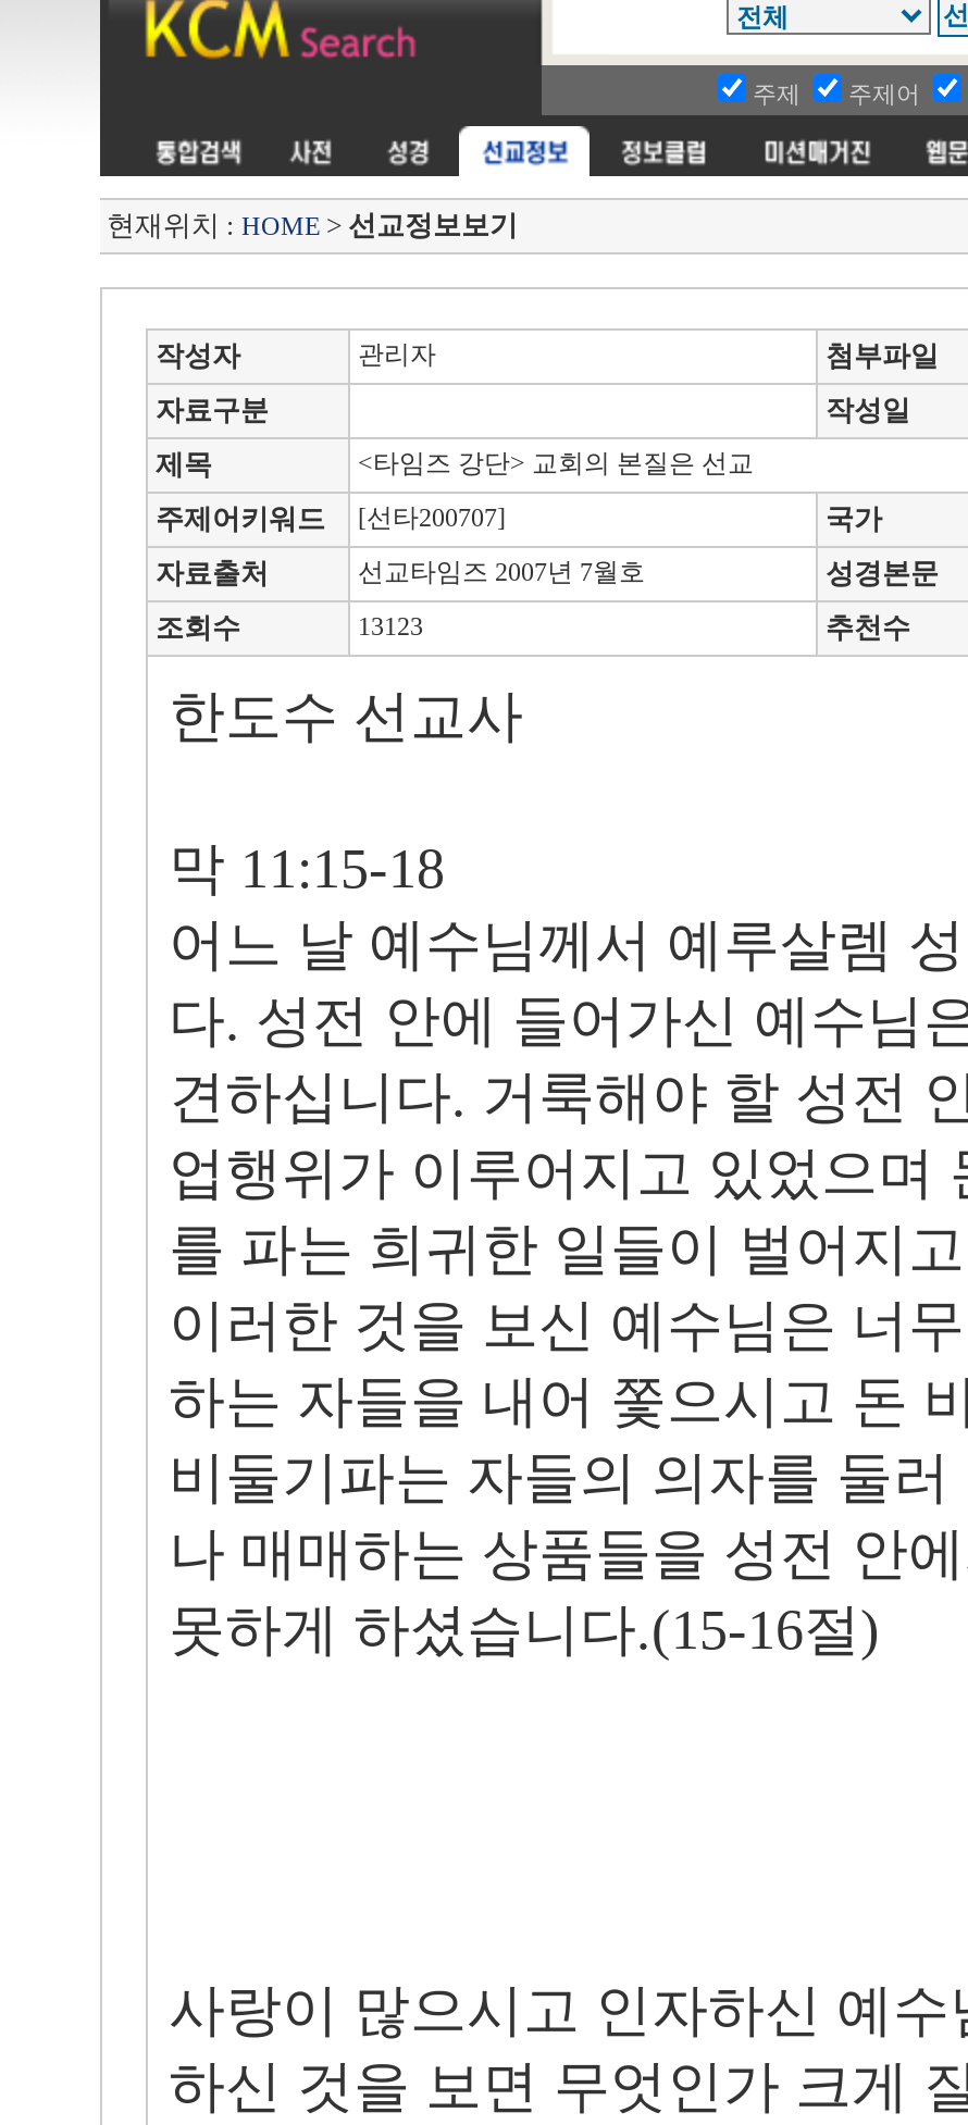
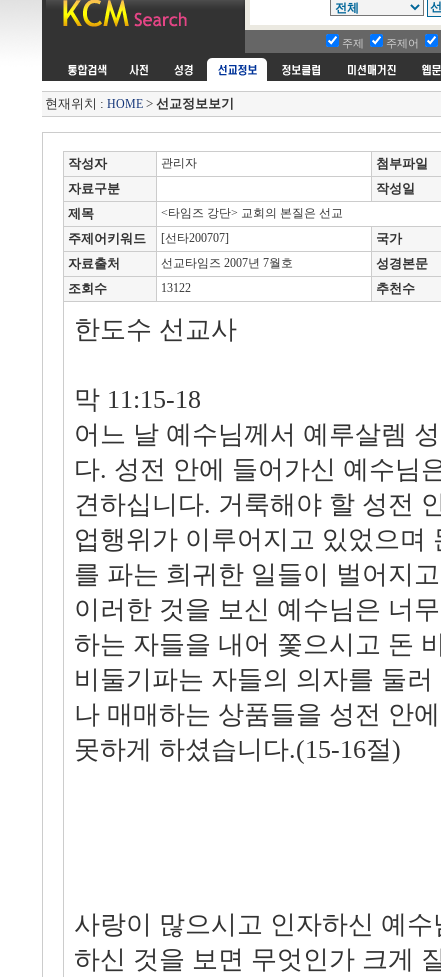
- 13123
+ 13122
